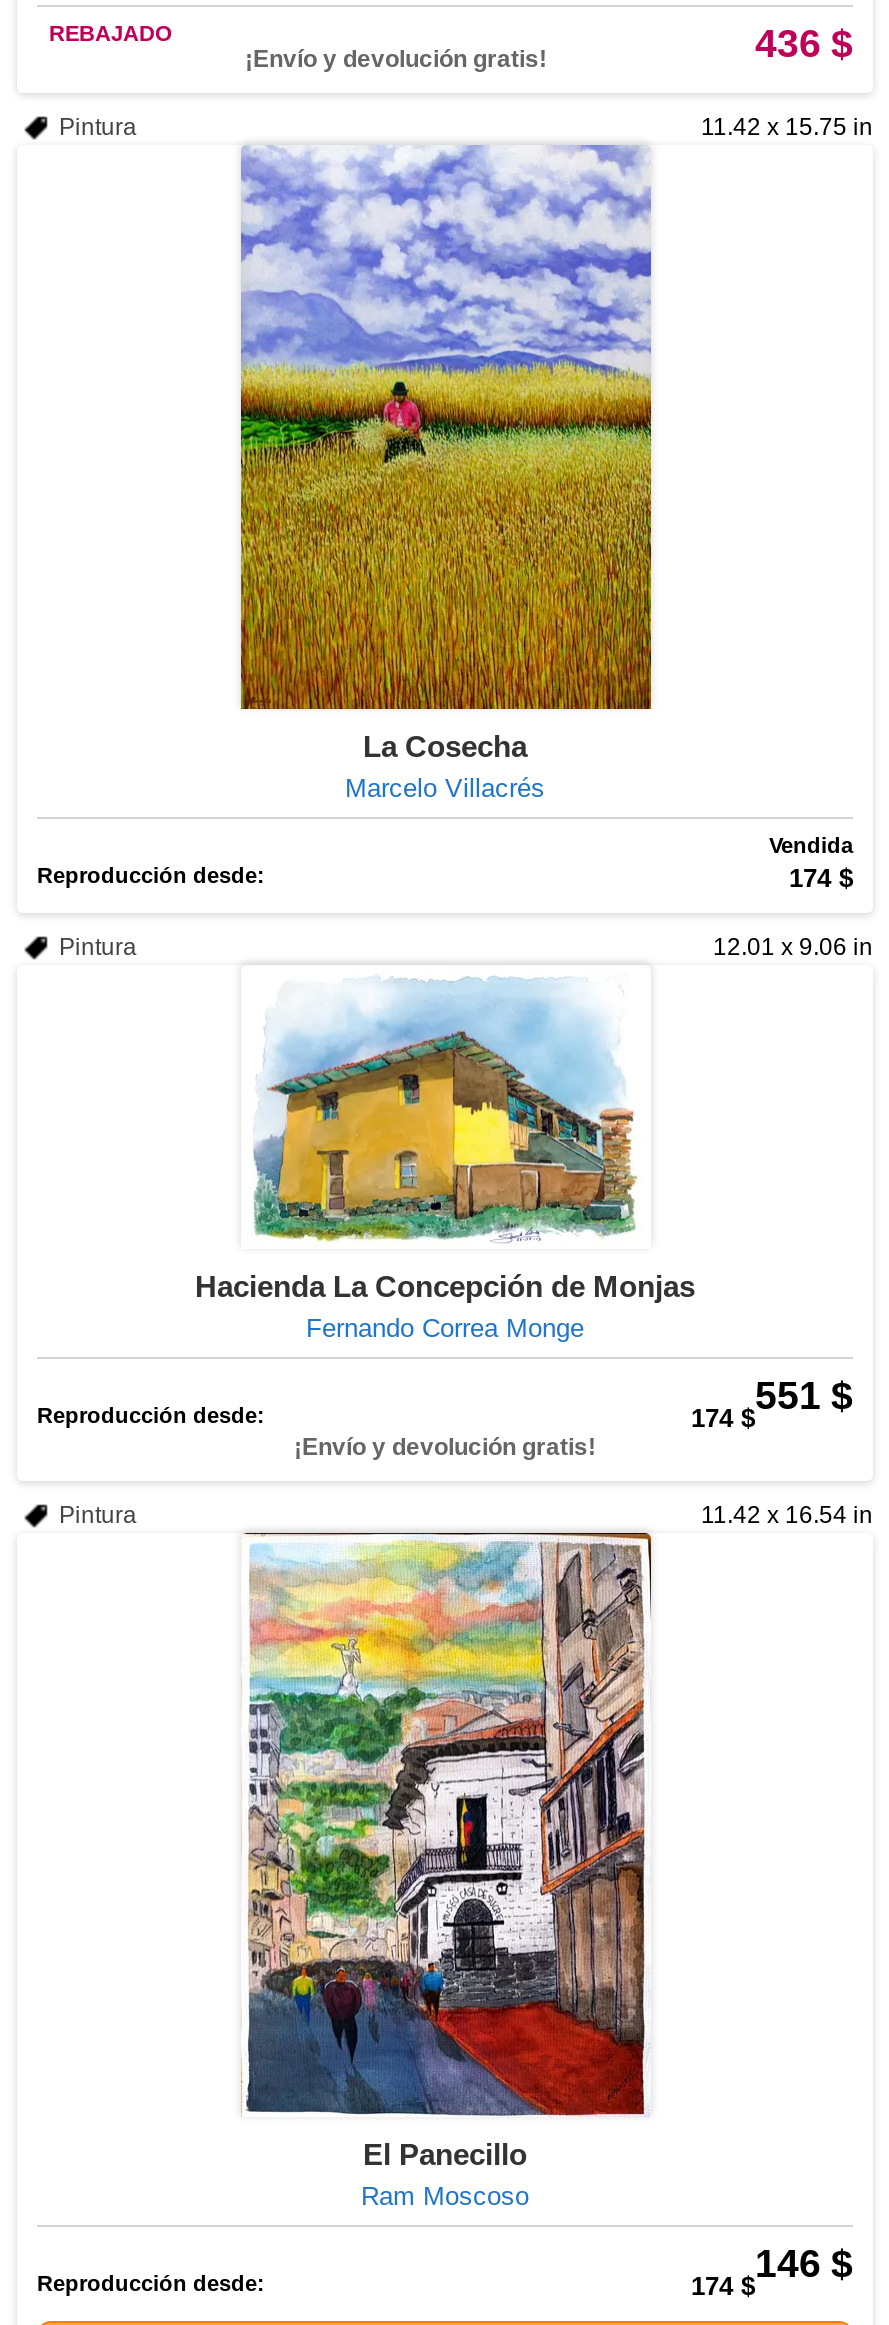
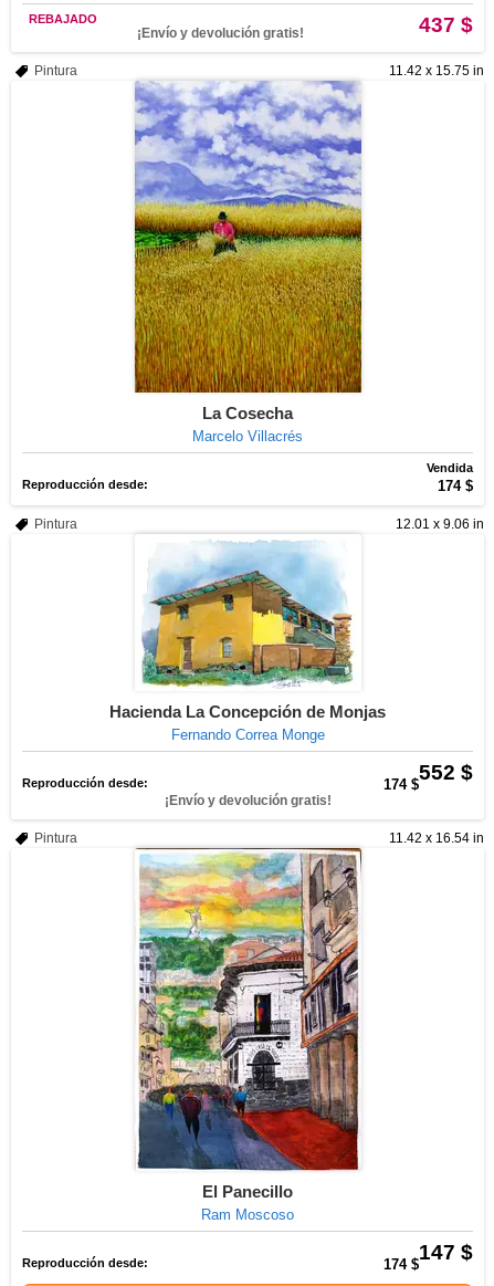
- 436 $
+ 437 $

- 551 $
+ 552 $

- 146 $
+ 147 $
